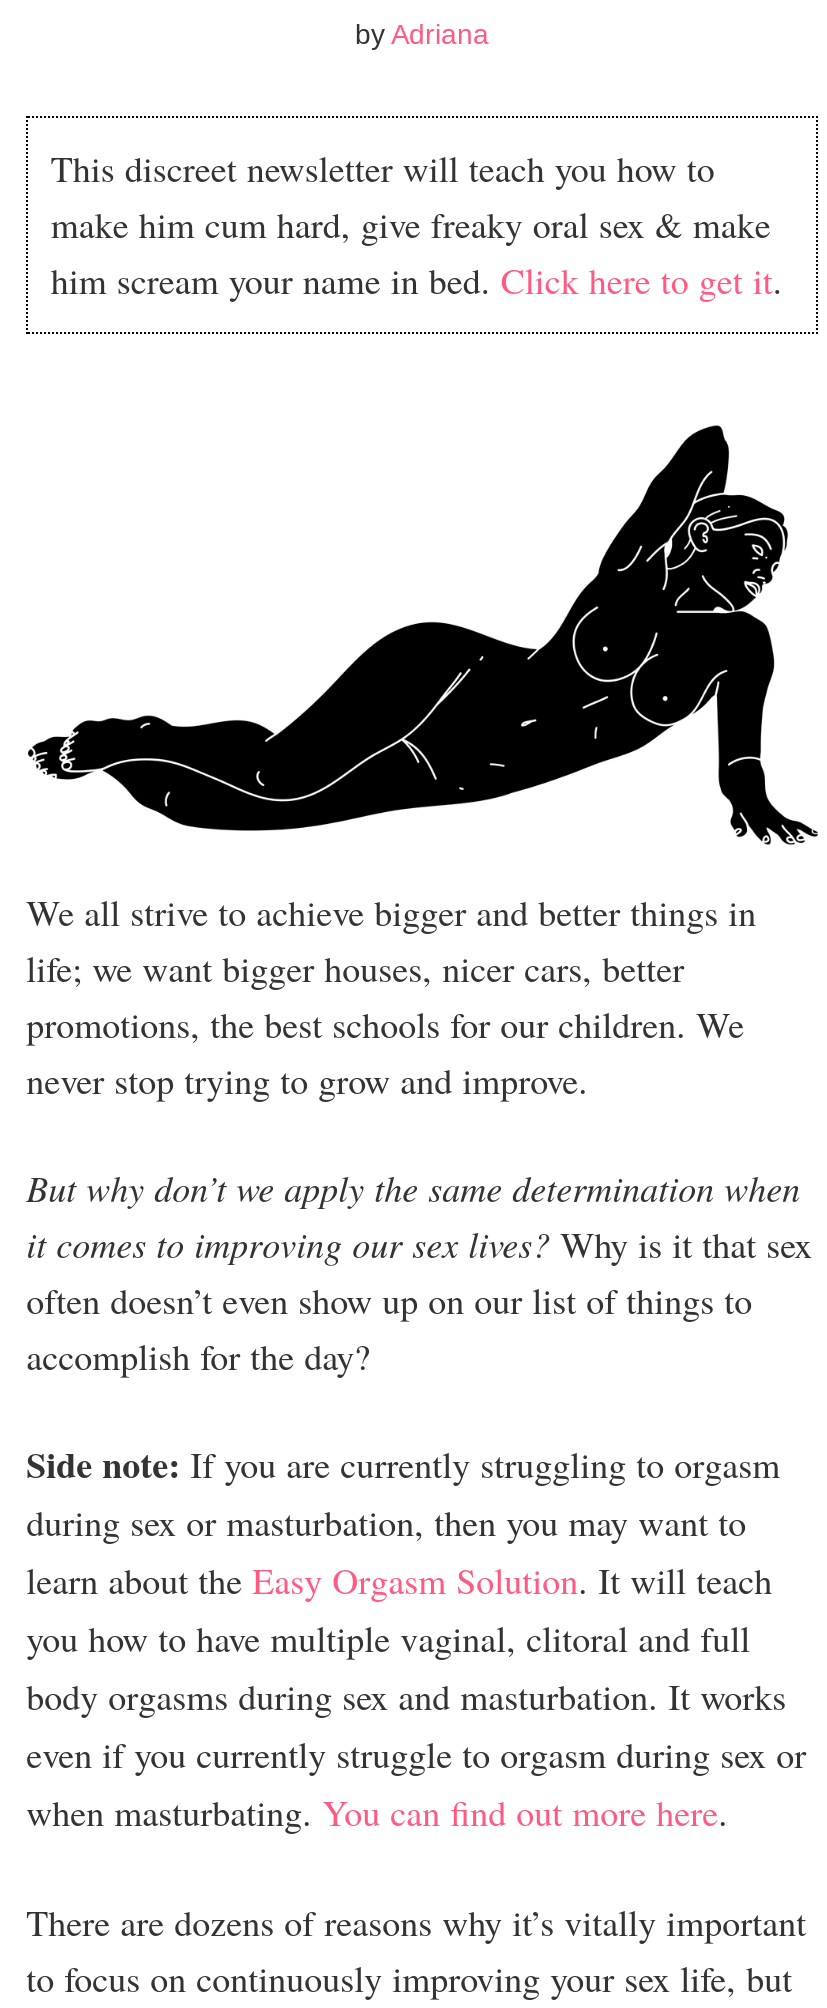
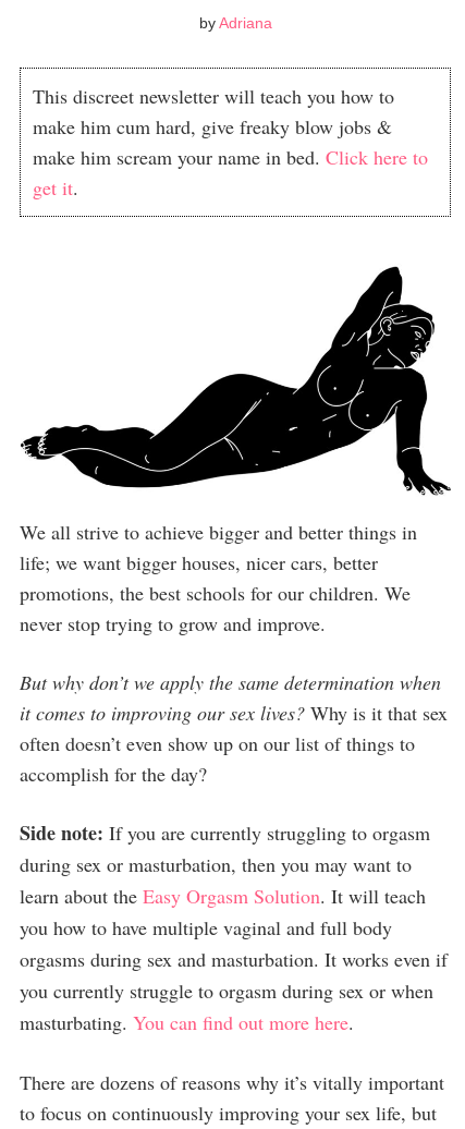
- make him cum hard, give freaky oral sex & make
- him scream your name in bed. Click here to get it.
+ make him cum hard, give freaky blow jobs &
+ make him scream your name in bed. Click here to
+ get it.

- you how to have multiple vaginal, clitoral and full
- body orgasms during sex and masturbation. It works
- even if you currently struggle to orgasm during sex or
- when masturbating. You can find out more here.
+ you how to have multiple vaginal and full body
+ orgasms during sex and masturbation. It works even if
+ you currently struggle to orgasm during sex or when
+ masturbating. You can find out more here.
